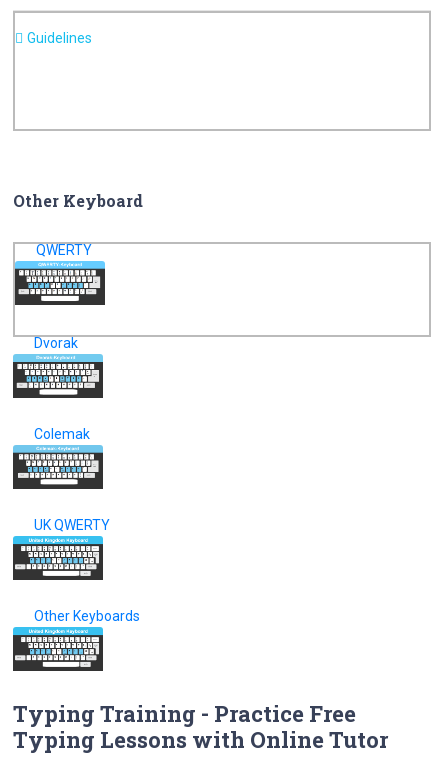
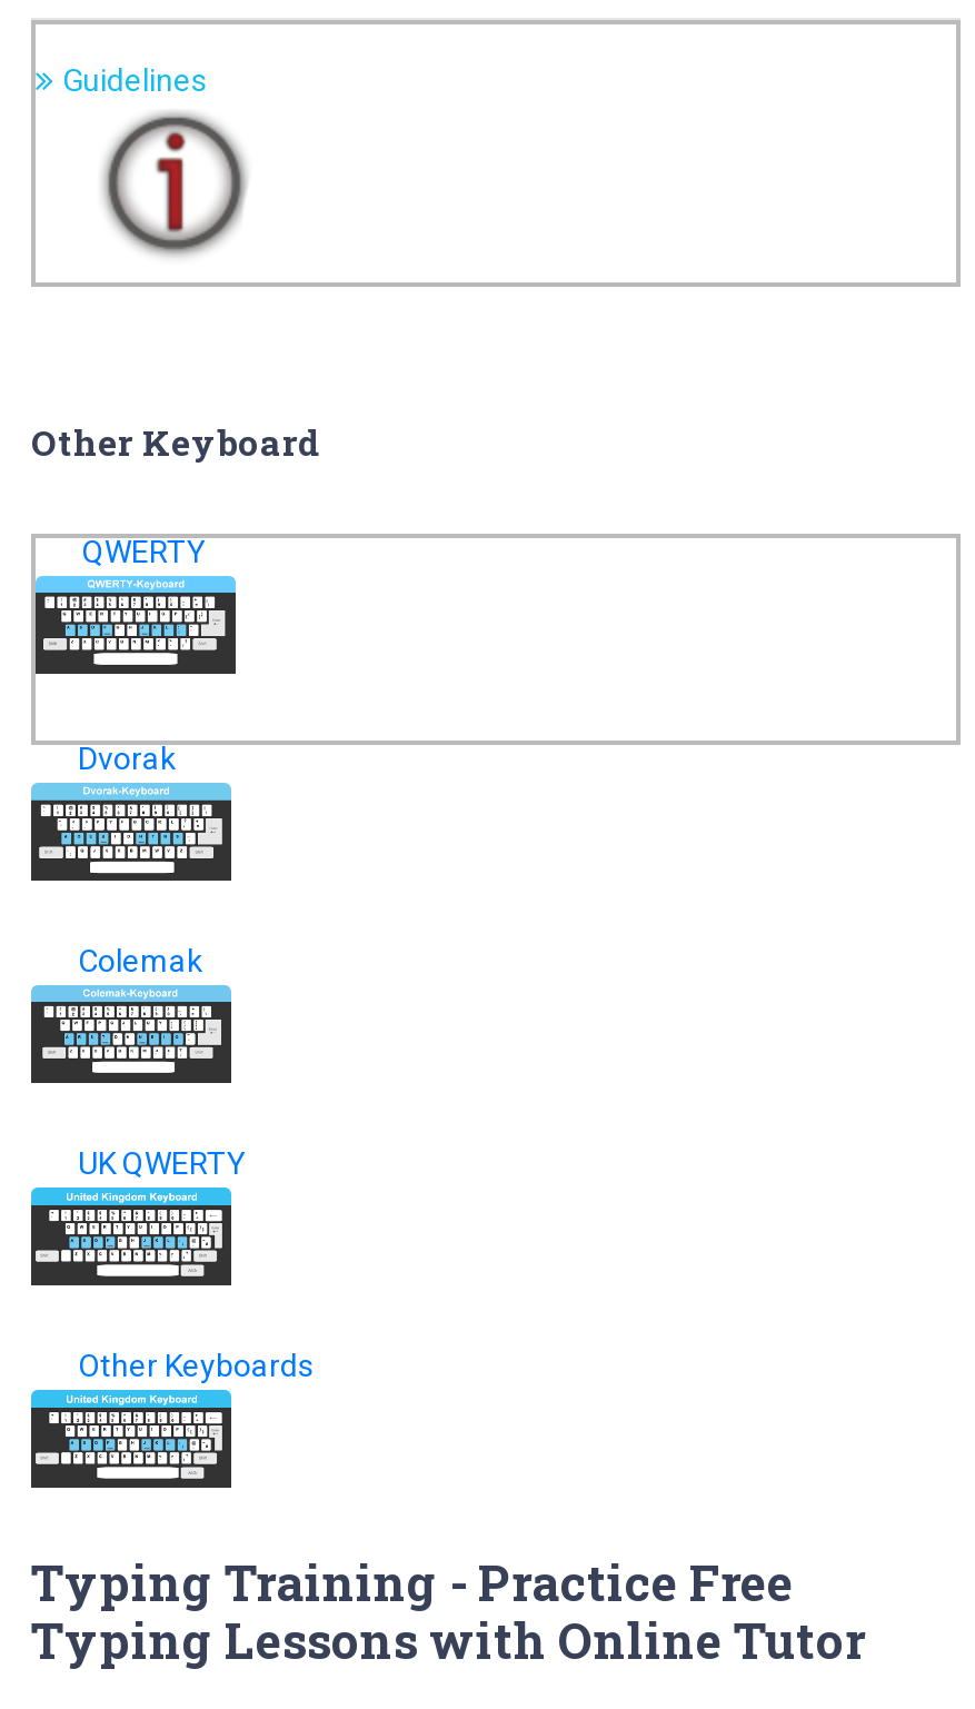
+ [image]
